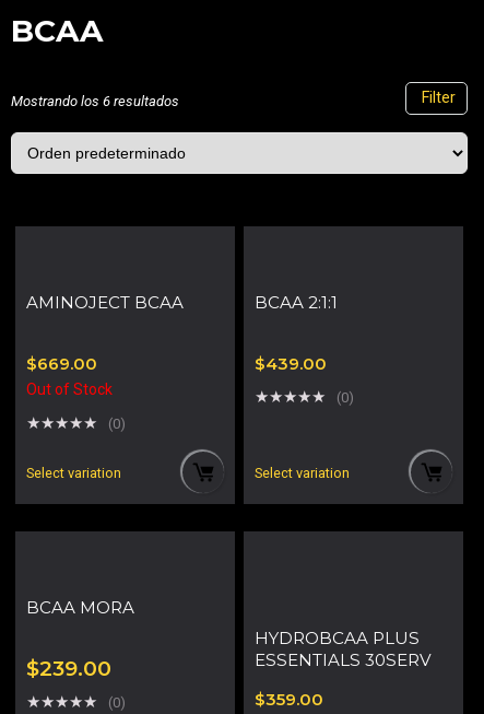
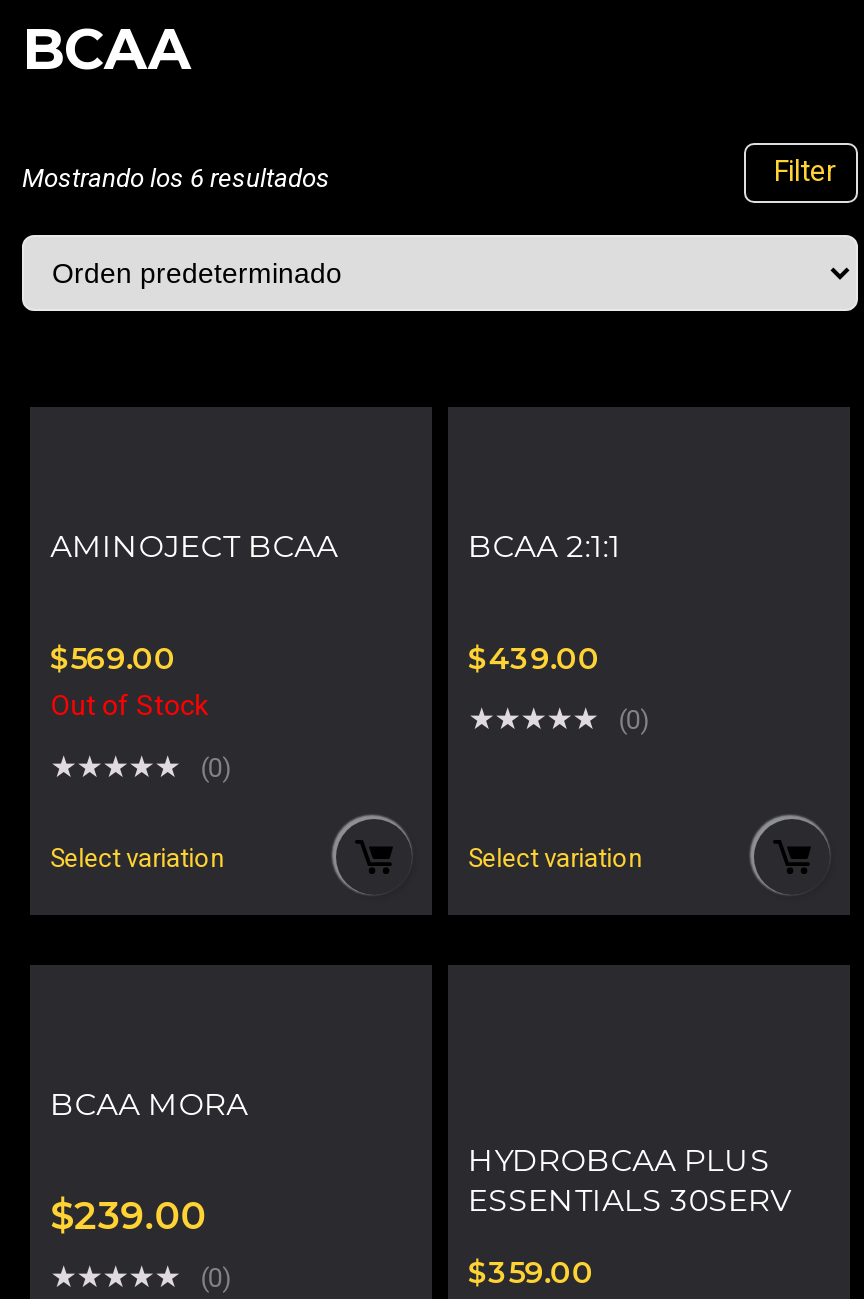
- $669.00
+ $569.00
